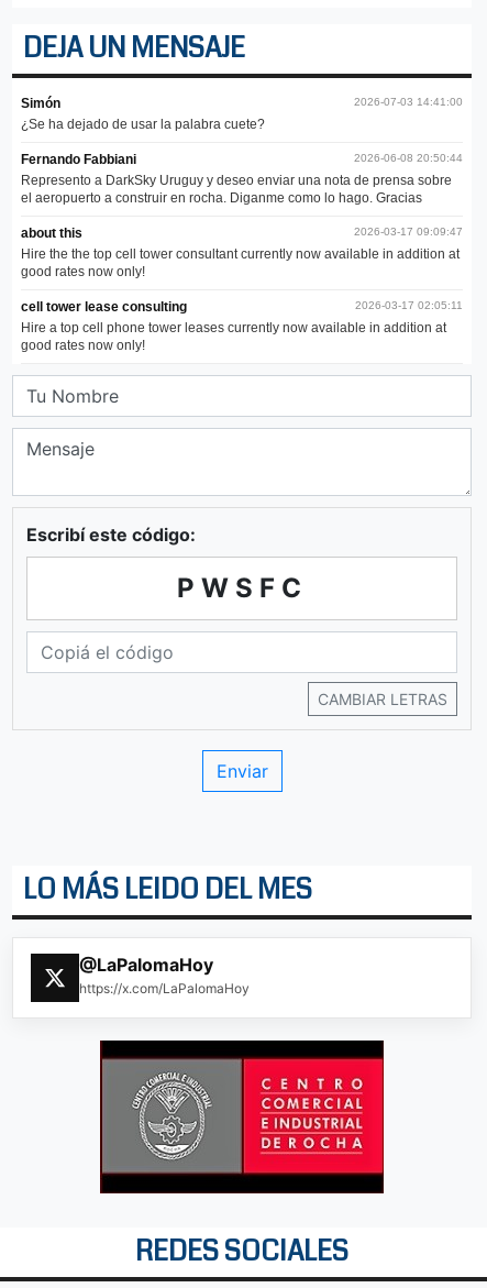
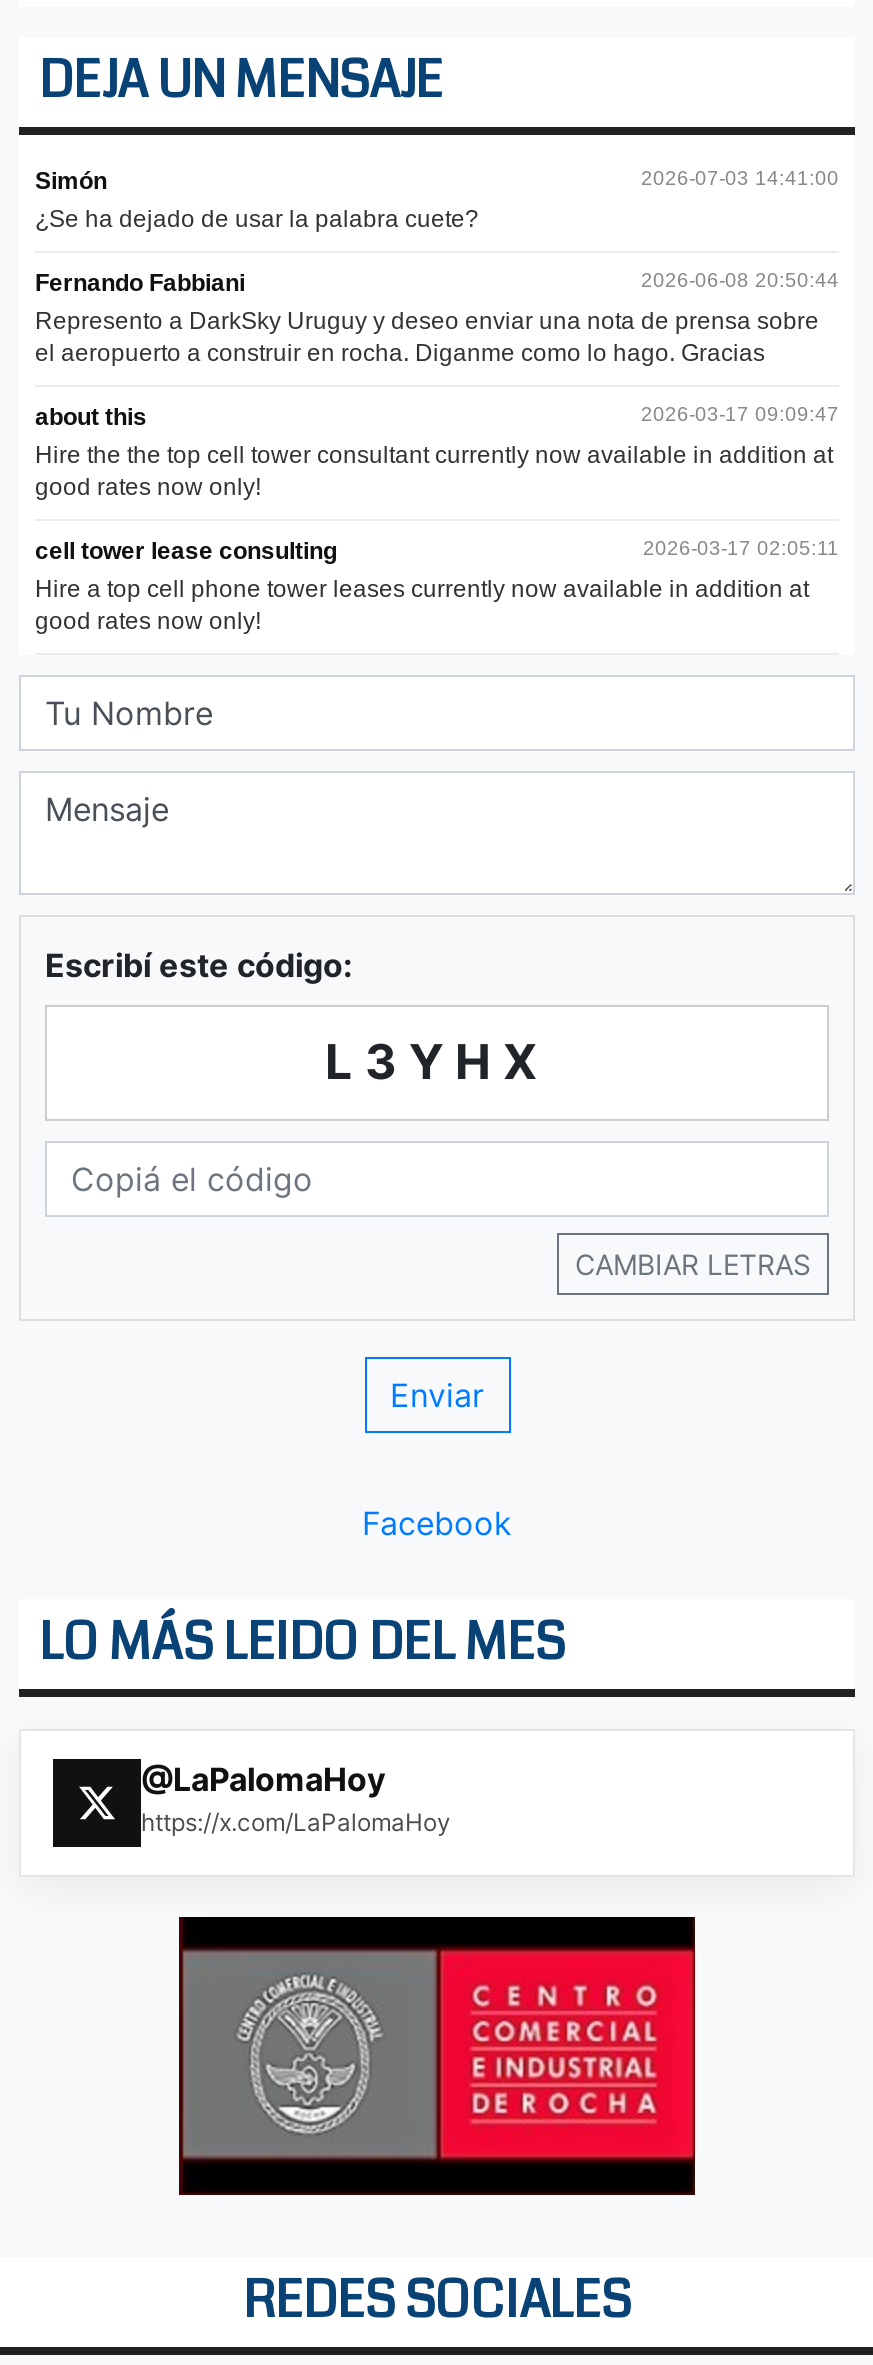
- PWSFC
+ L3YHX

+ Facebook
